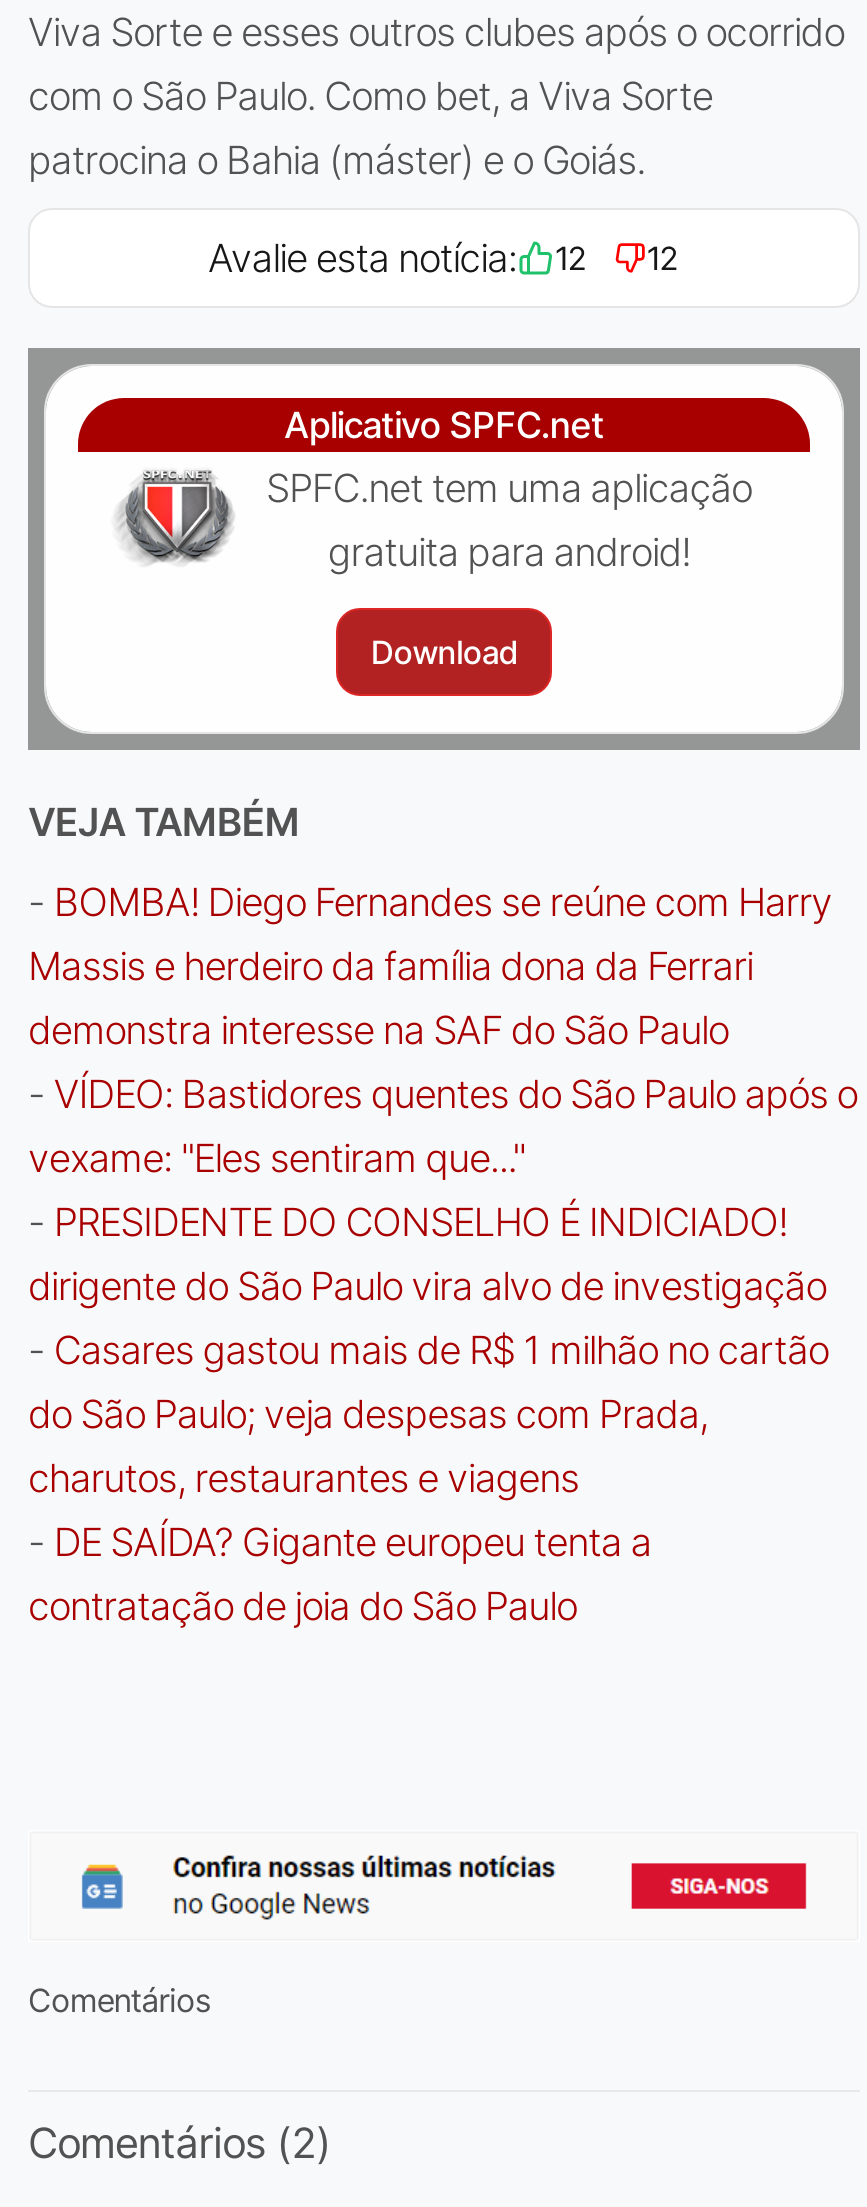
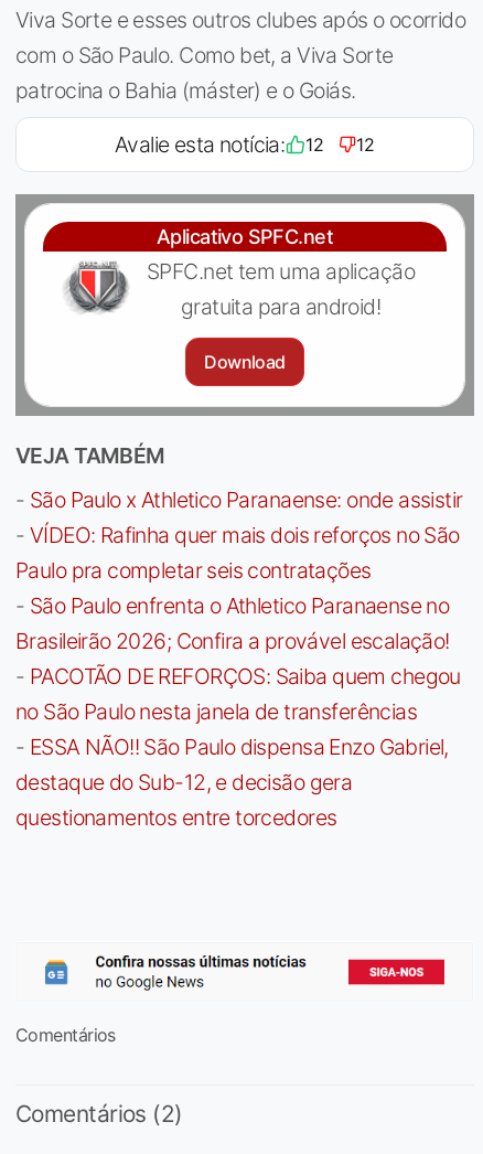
- - BOMBA! Diego Fernandes se reúne com Harry
- Massis e herdeiro da família dona da Ferrari
- demonstra interesse na SAF do São Paulo
- - VÍDEO: Bastidores quentes do São Paulo após o
- vexame: "Eles sentiram que..."
- - PRESIDENTE DO CONSELHO É INDICIADO!
- dirigente do São Paulo vira alvo de investigação
- - Casares gastou mais de R$ 1 milhão no cartão
- do São Paulo; veja despesas com Prada,
- charutos, restaurantes e viagens
- - DE SAÍDA? Gigante europeu tenta a
- contratação de joia do São Paulo
+ - São Paulo x Athletico Paranaense: onde assistir
+ - VÍDEO: Rafinha quer mais dois reforços no São
+ Paulo pra completar seis contratações
+ - São Paulo enfrenta o Athletico Paranaense no
+ Brasileirão 2026; Confira a provável escalação!
+ - PACOTÃO DE REFORÇOS: Saiba quem chegou
+ no São Paulo nesta janela de transferências
+ - ESSA NÃO!! São Paulo dispensa Enzo Gabriel,
+ destaque do Sub-12, e decisão gera
+ questionamentos entre torcedores
